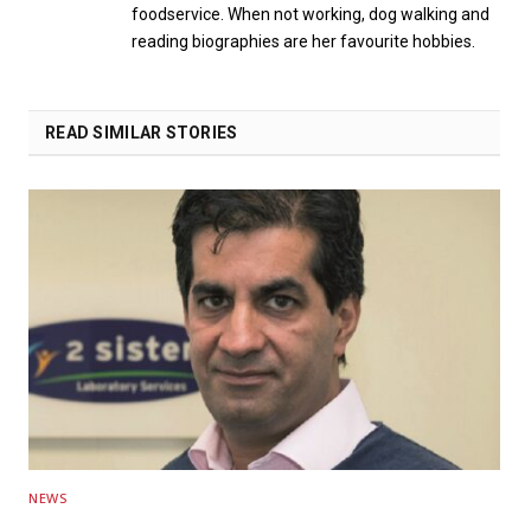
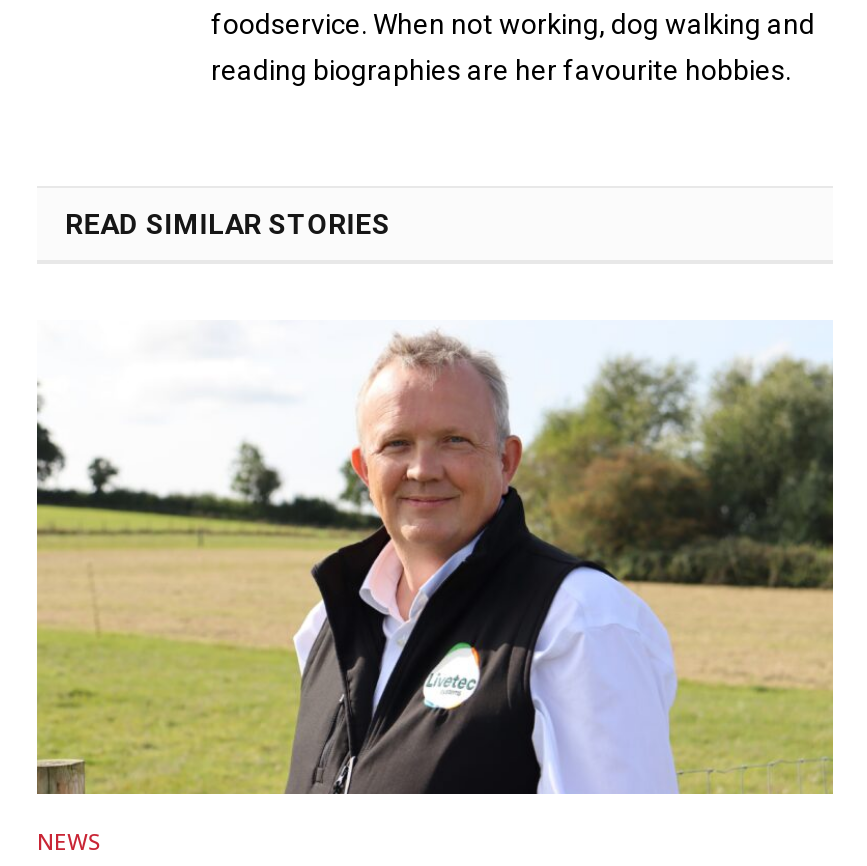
- [image]
+ [image]
